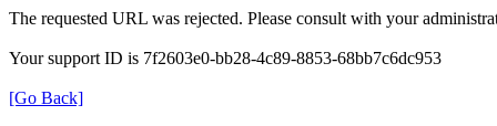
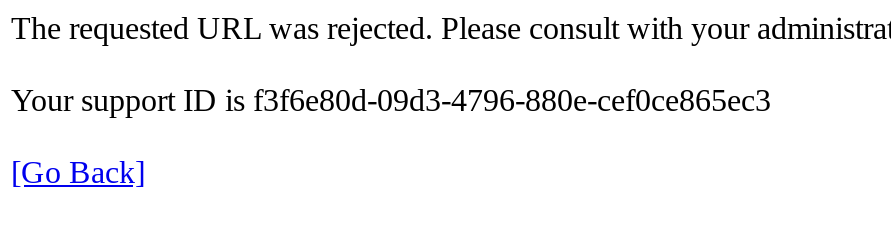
- Your support ID is 7f2603e0-bb28-4c89-8853-68bb7c6dc953
+ Your support ID is f3f6e80d-09d3-4796-880e-cef0ce865ec3
